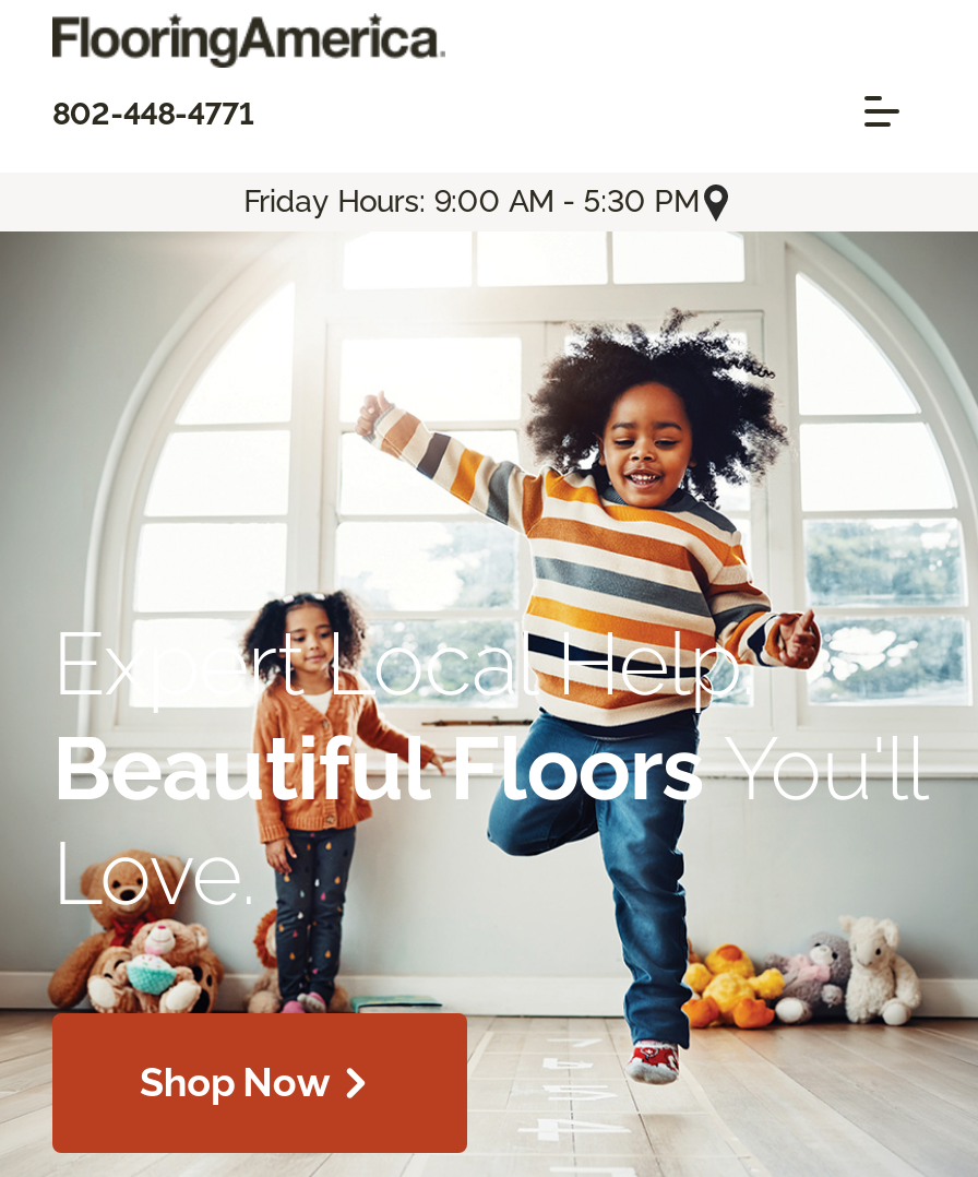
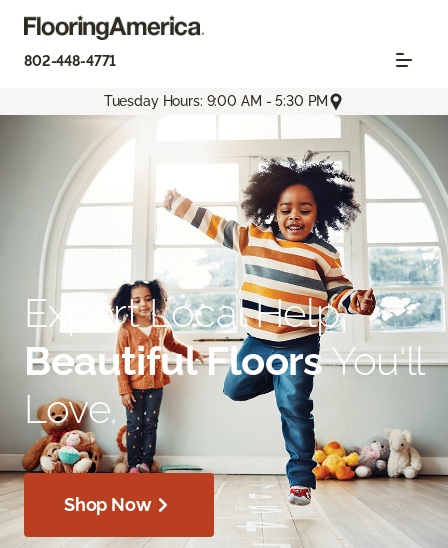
- Friday Hours: 9:00 AM - 5:30 PM
+ Tuesday Hours: 9:00 AM - 5:30 PM
